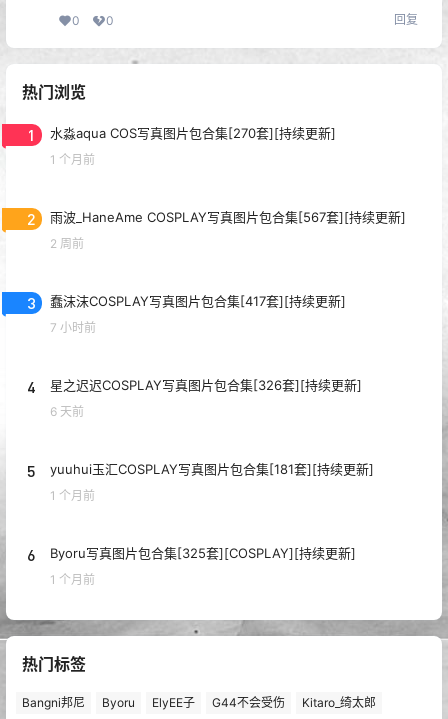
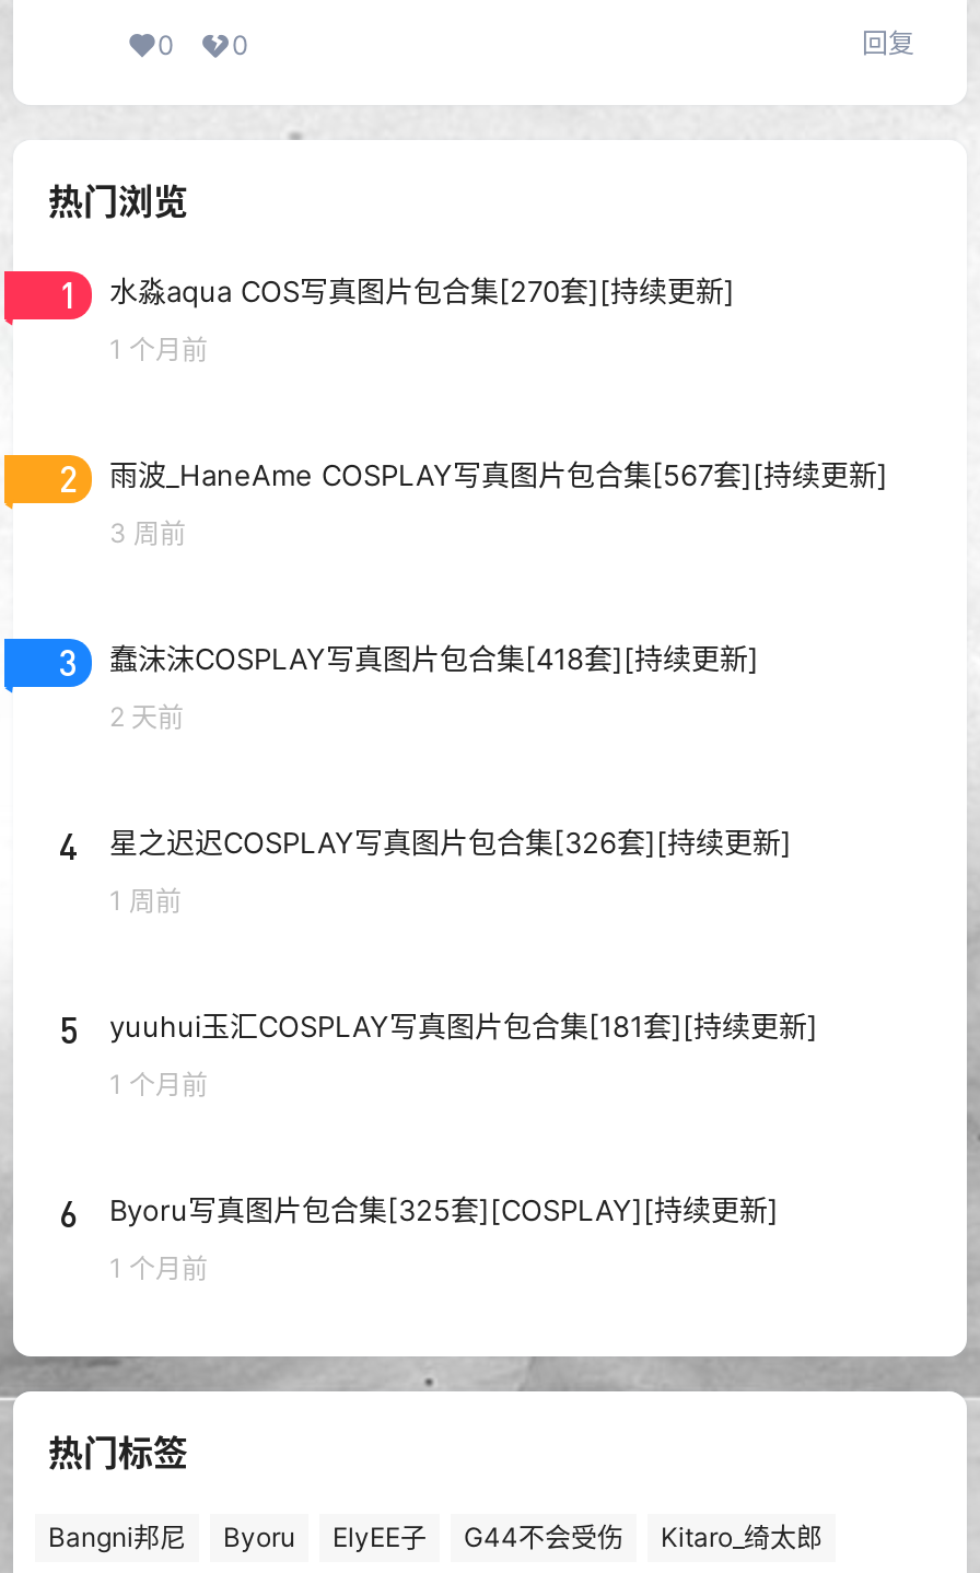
- 2 周前
+ 3 周前

- 蠢沫沫COSPLAY写真图片包合集[417套][持续更新]
+ 蠢沫沫COSPLAY写真图片包合集[418套][持续更新]

- 7 小时前
+ 2 天前

- 6 天前
+ 1 周前
